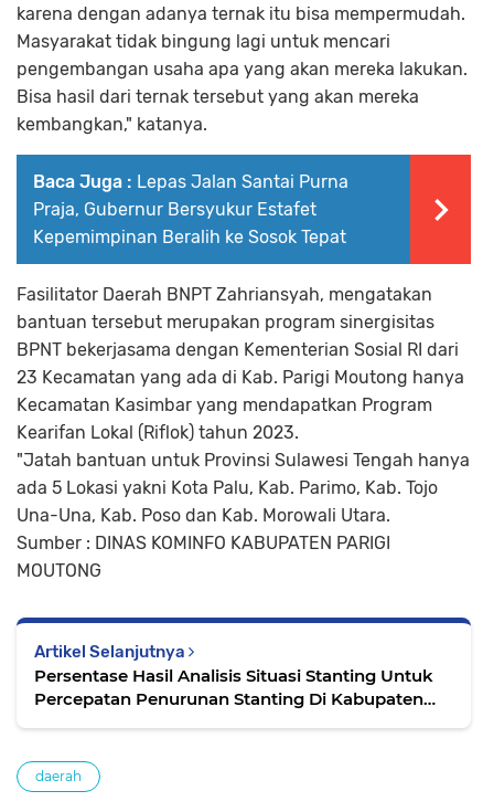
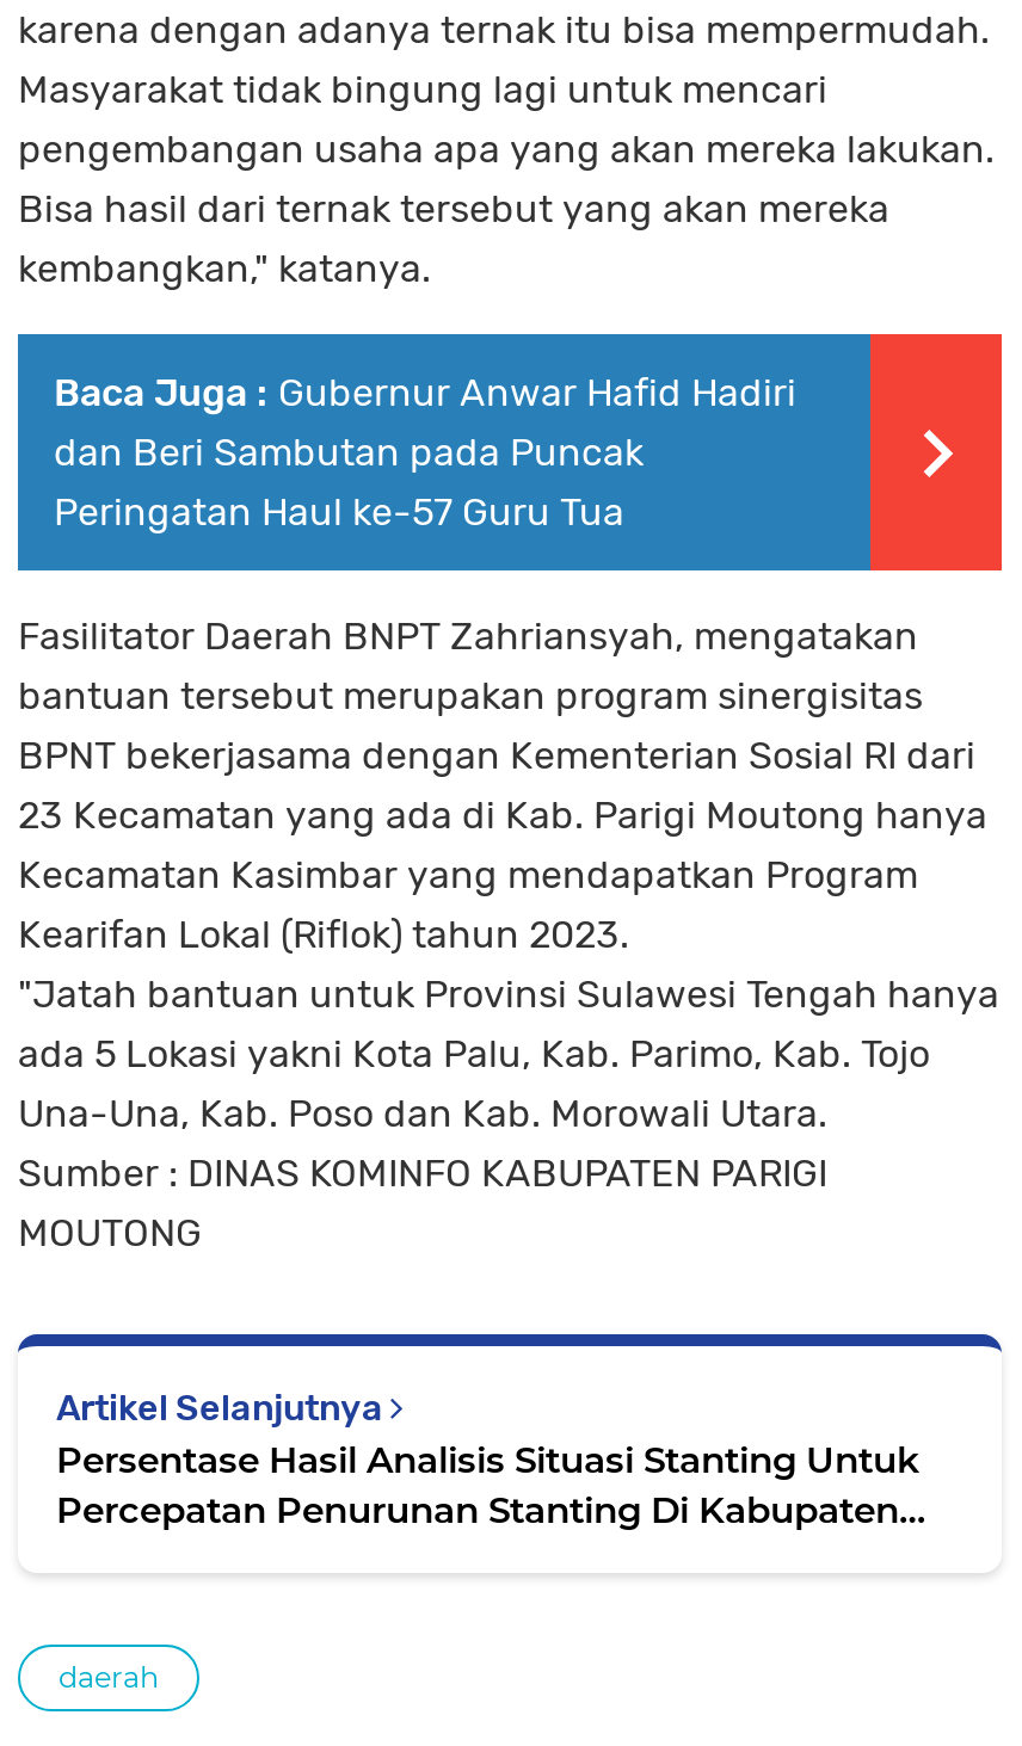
- Baca Juga : Lepas Jalan Santai Purna
- Praja, Gubernur Bersyukur Estafet
- Kepemimpinan Beralih ke Sosok Tepat
+ Baca Juga : Gubernur Anwar Hafid Hadiri
+ dan Beri Sambutan pada Puncak
+ Peringatan Haul ke-57 Guru Tua
